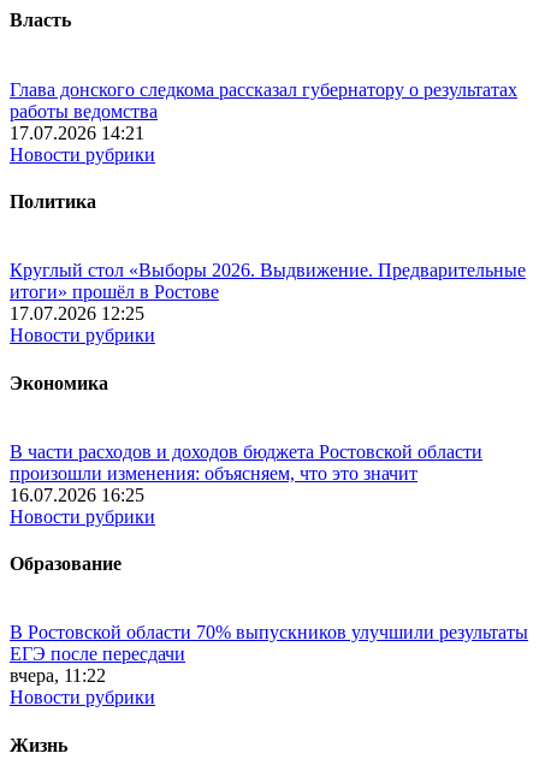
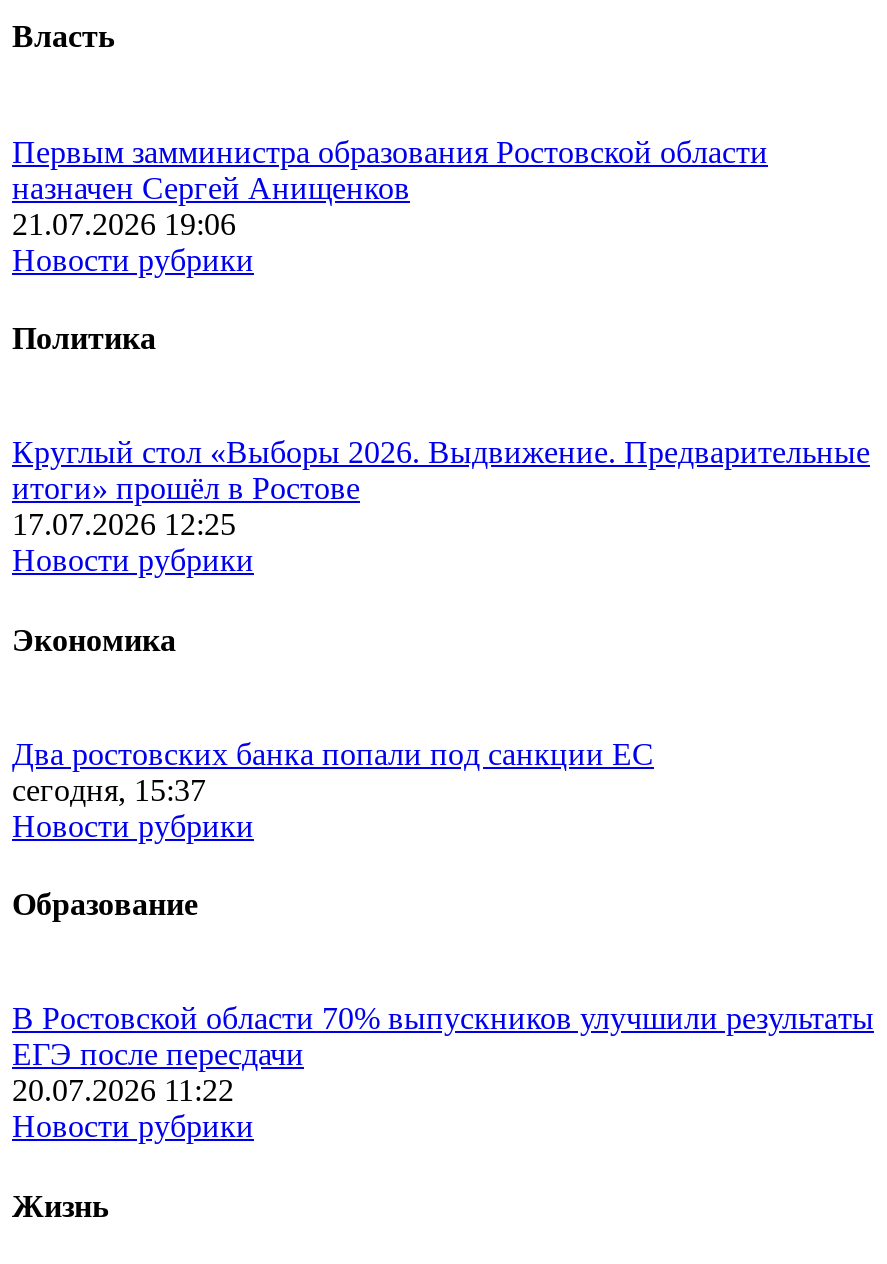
- Глава донского следкома рассказал губернатору о результатах
- работы ведомства
- 17.07.2026 14:21
+ Первым замминистра образования Ростовской области
+ назначен Сергей Анищенков
+ 21.07.2026 19:06

- В части расходов и доходов бюджета Ростовской области
- произошли изменения: объясняем, что это значит
- 16.07.2026 16:25
+ Два ростовских банка попали под санкции ЕС
+ сегодня, 15:37

- вчера, 11:22
+ 20.07.2026 11:22
